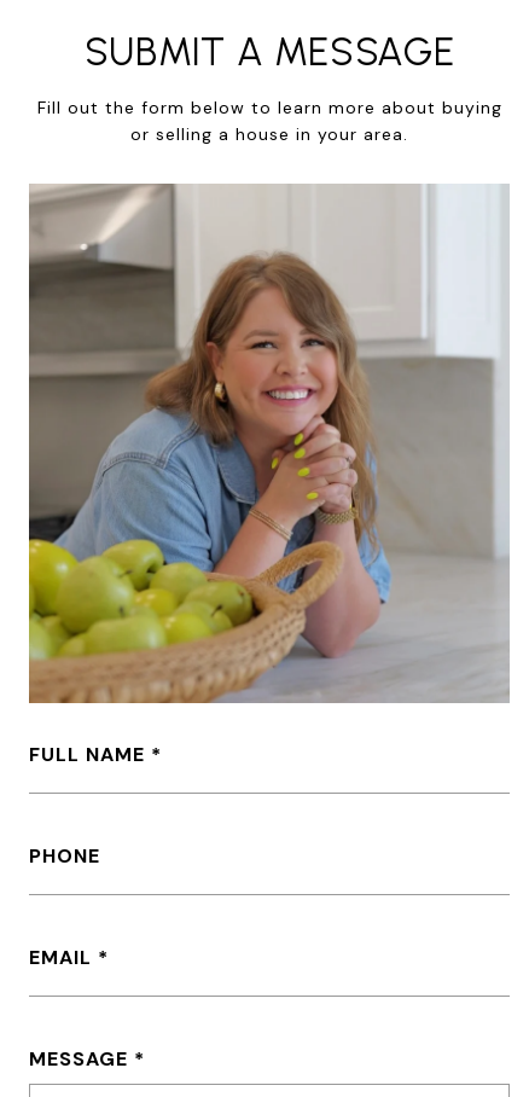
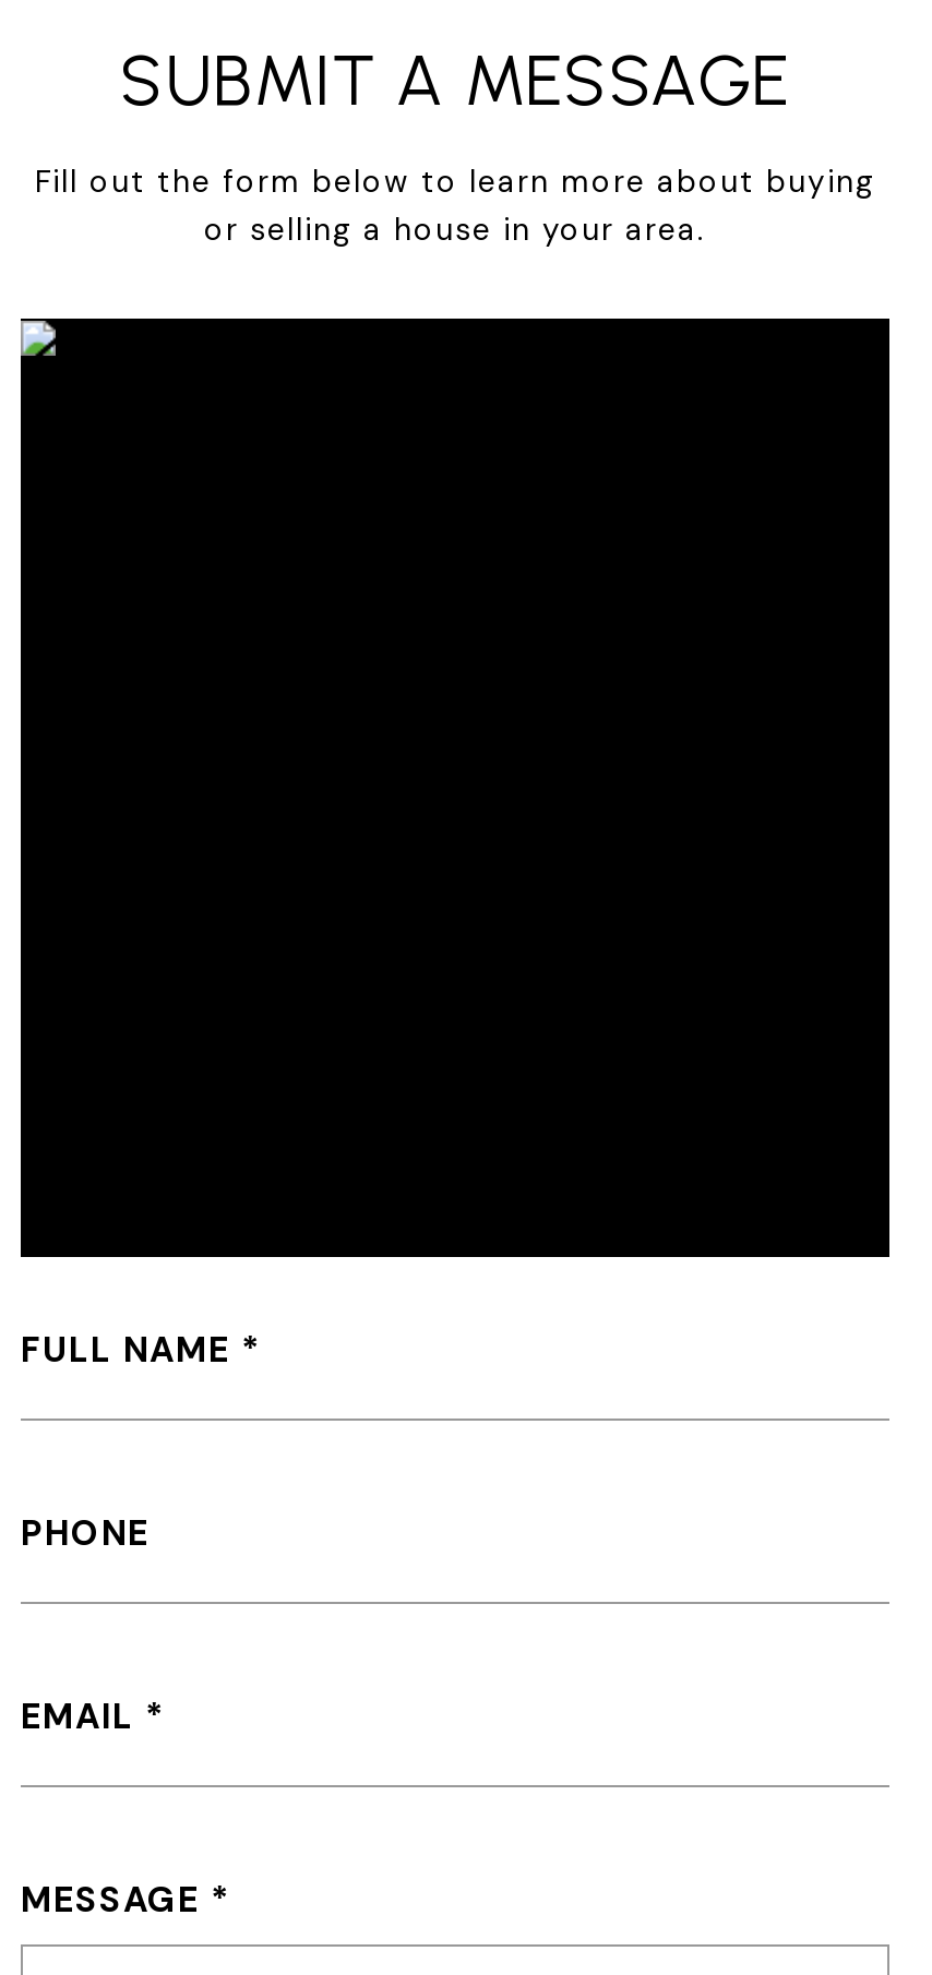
- [image]
